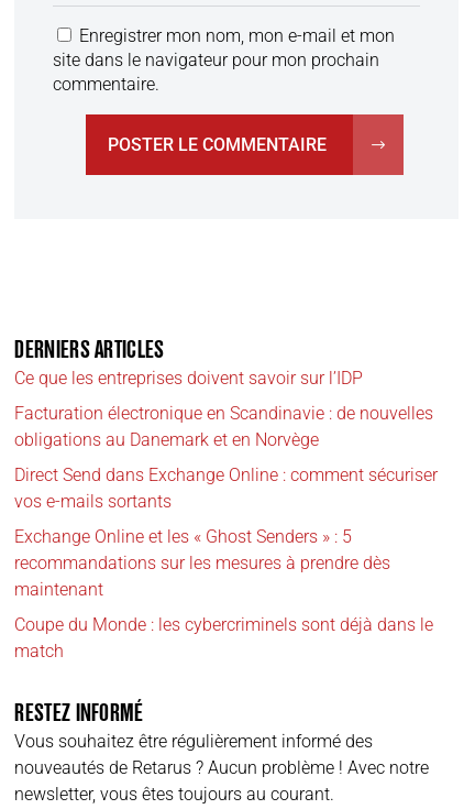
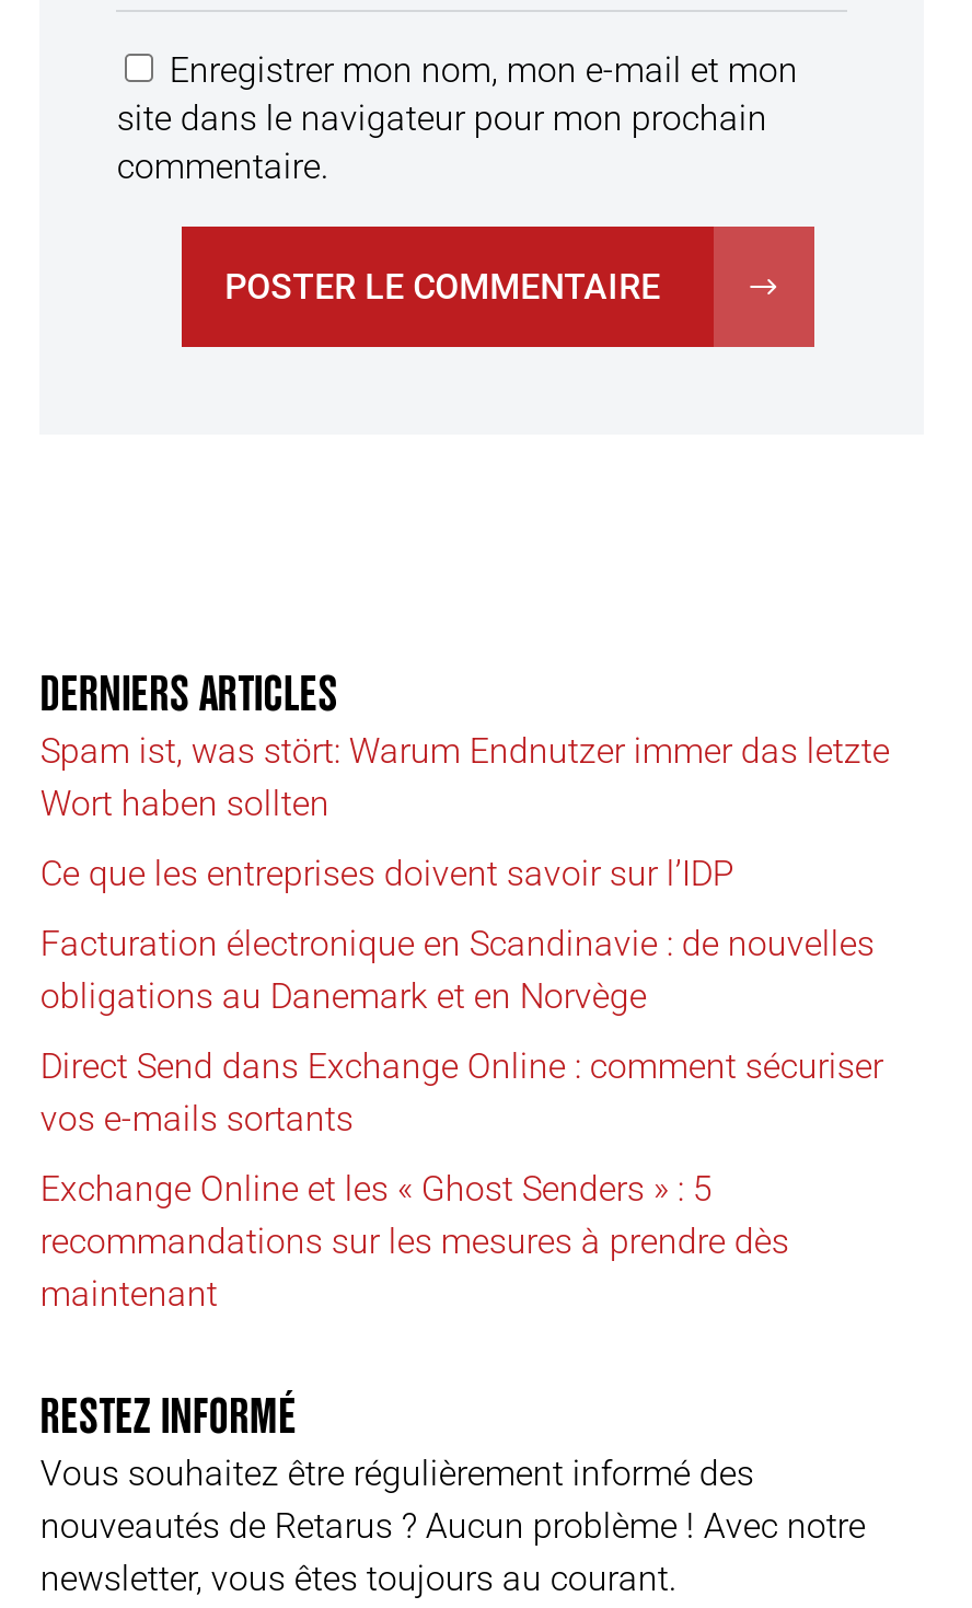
+ Spam ist, was stört: Warum Endnutzer immer das letzte
+ Wort haben sollten

moved down: Ce que les entreprises doivent savoir sur l’IDP | Facturation électronique en Scandinavie : de nouvelles | obligations au Danemark et en Norvège | Direct Send dans Exchange Online : comment sécuriser | vos e-mails sortants | Exchange Online et les « Ghost Senders » : 5 | recommandations sur les mesures à prendre dès | maintenant

- Coupe du Monde : les cybercriminels sont déjà dans le
- match
